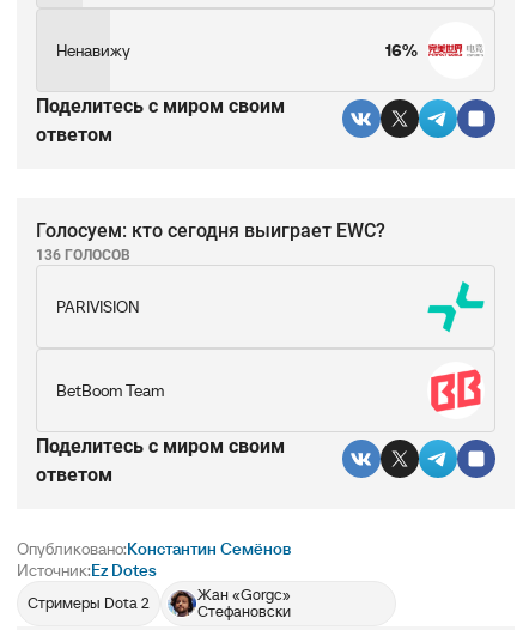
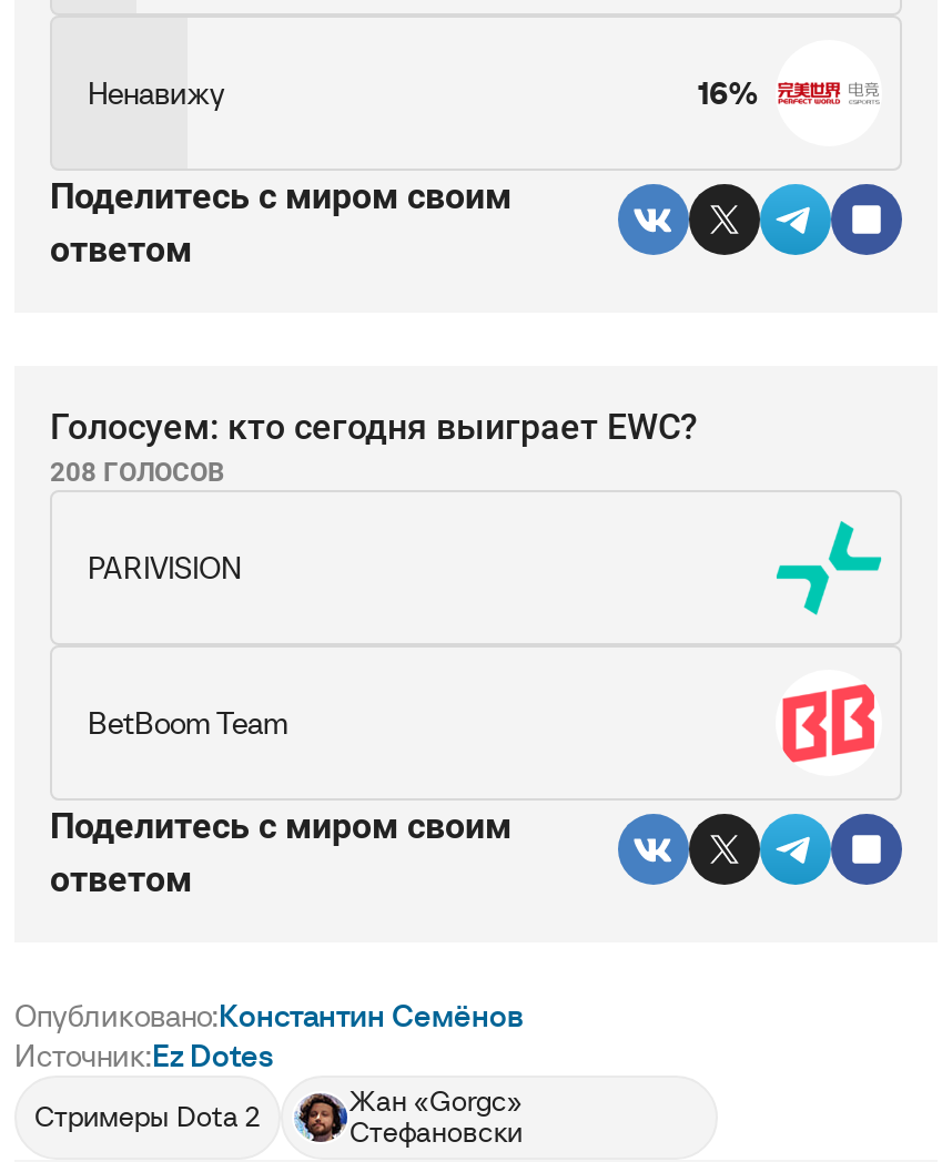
- 136 ГОЛОСОВ
+ 208 ГОЛОСОВ
